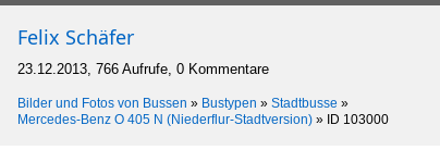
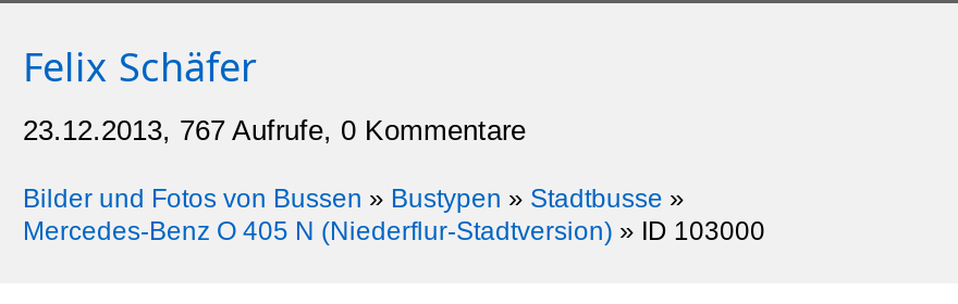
- 23.12.2013, 766 Aufrufe, 0 Kommentare
+ 23.12.2013, 767 Aufrufe, 0 Kommentare
